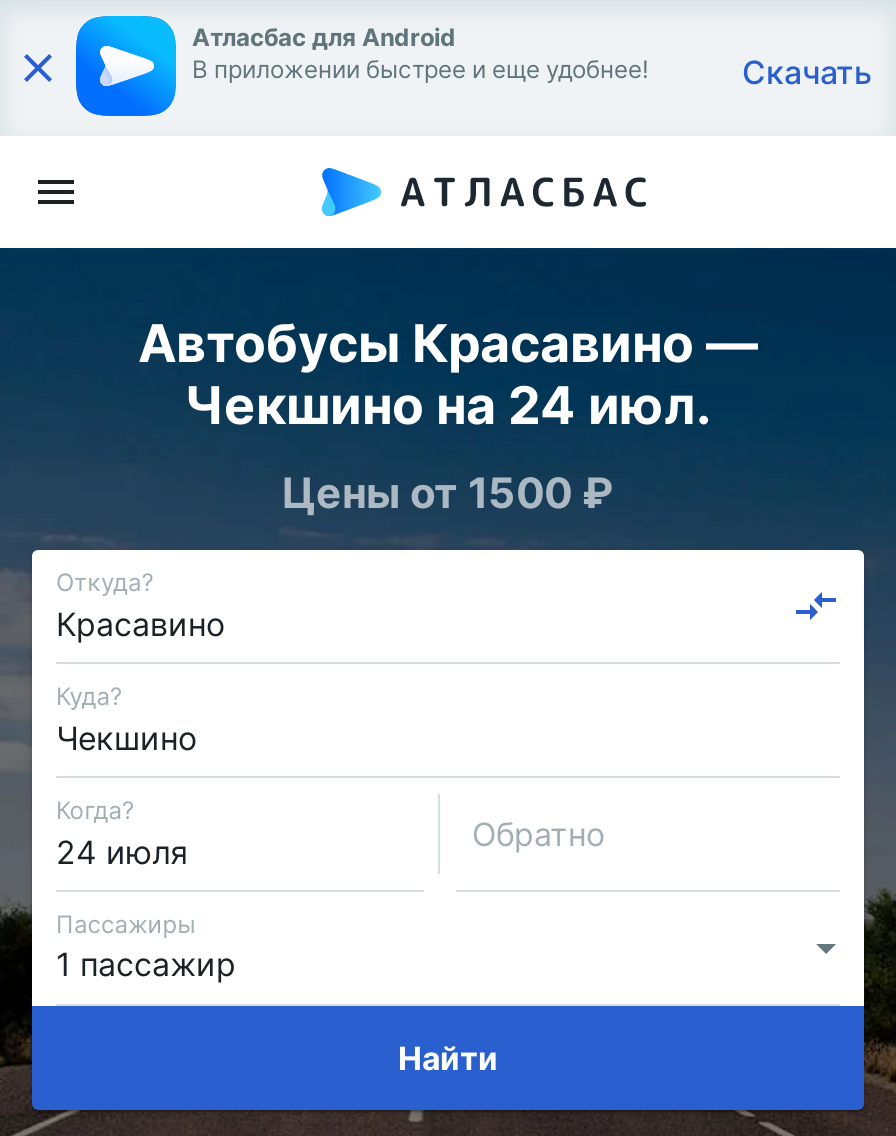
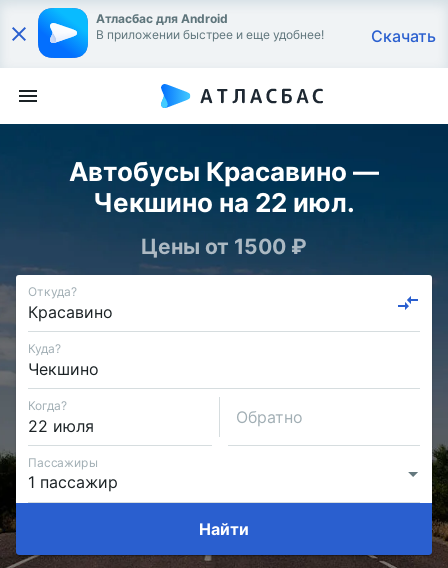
- Чекшино на 24 июл.
+ Чекшино на 22 июл.
